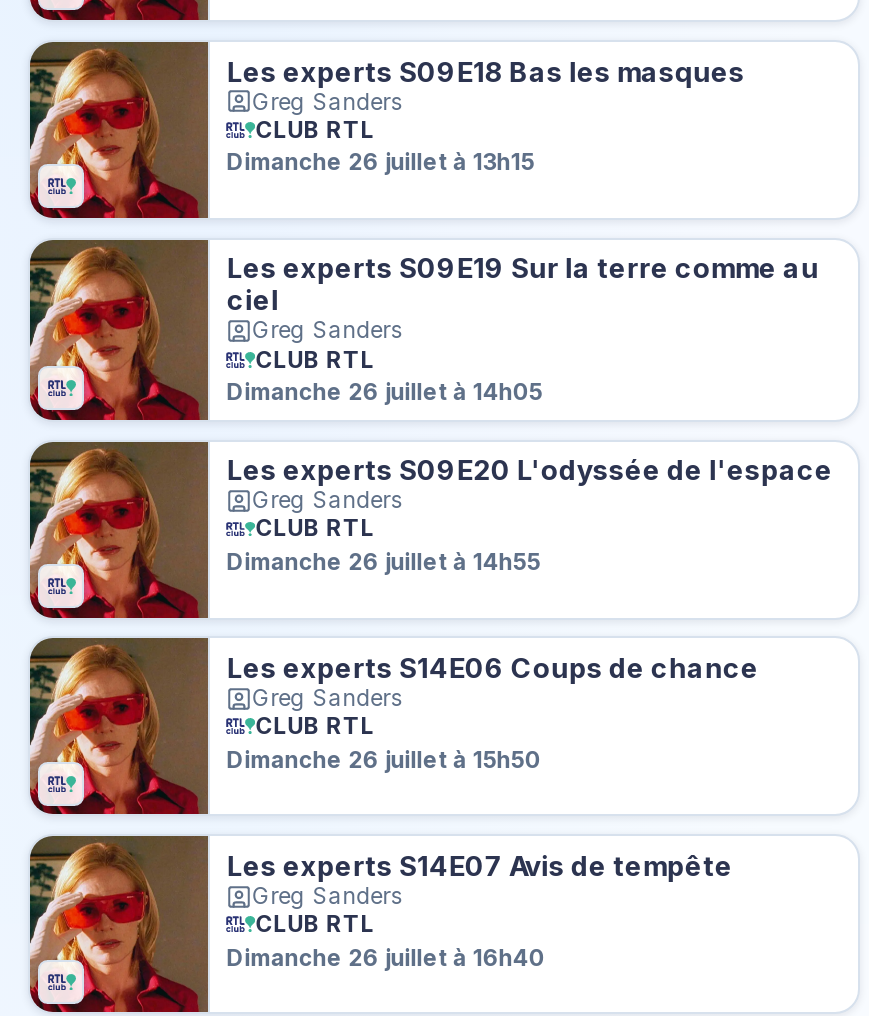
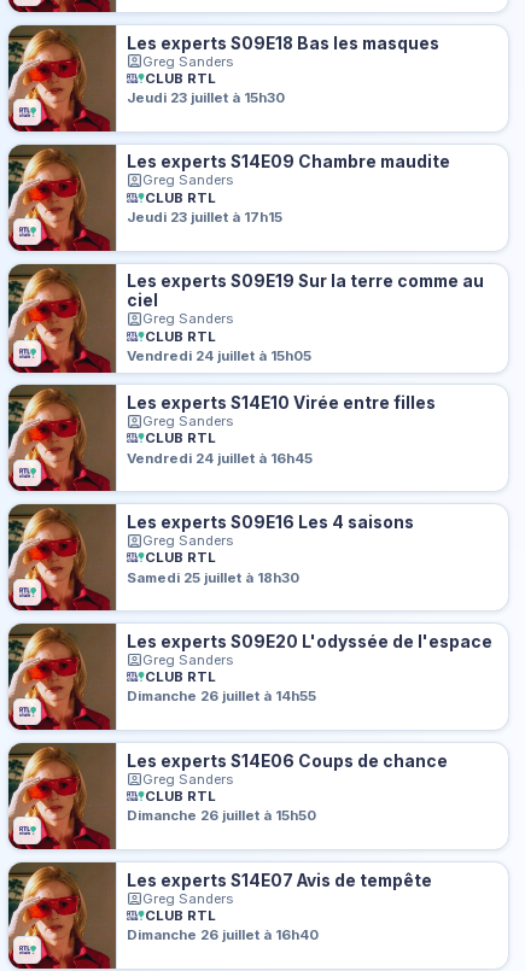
- Dimanche 26 juillet à 13h15
+ Jeudi 23 juillet à 15h30
+ Les experts S14E09 Chambre maudite
+ Greg Sanders
+ CLUB RTL
+ Jeudi 23 juillet à 17h15

- Dimanche 26 juillet à 14h05
+ Vendredi 24 juillet à 15h05
+ Les experts S14E10 Virée entre filles
+ Greg Sanders
+ CLUB RTL
+ Vendredi 24 juillet à 16h45
+ Les experts S09E16 Les 4 saisons
+ Greg Sanders
+ CLUB RTL
+ Samedi 25 juillet à 18h30
